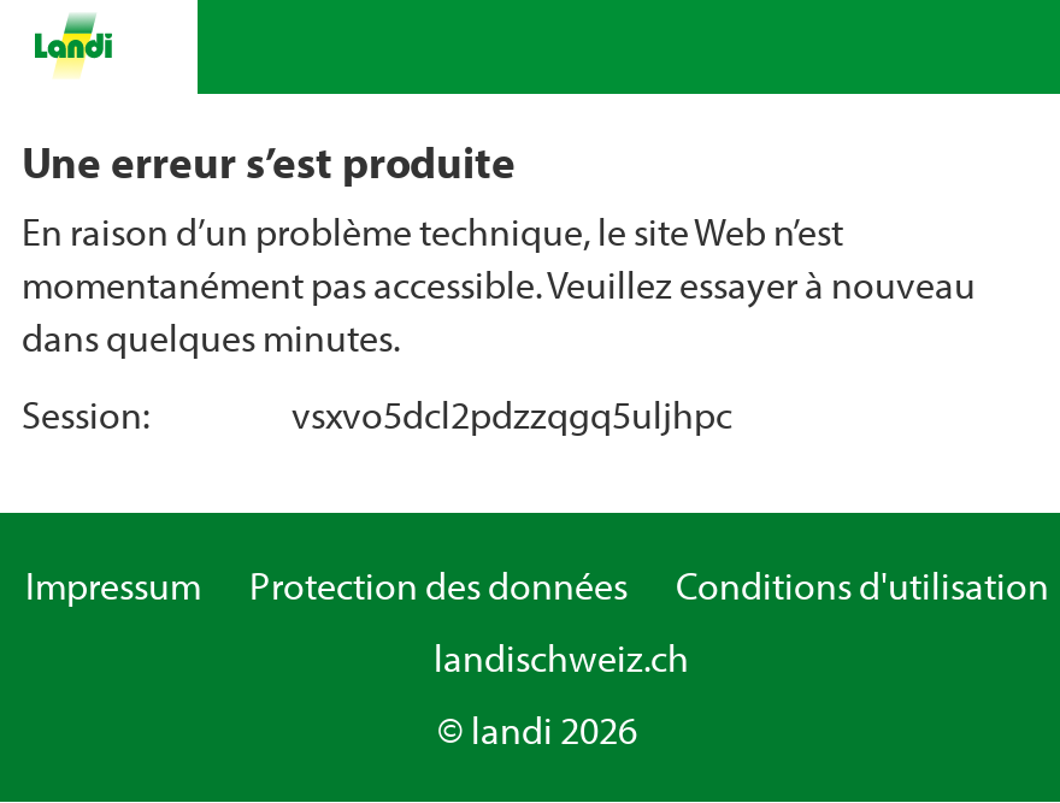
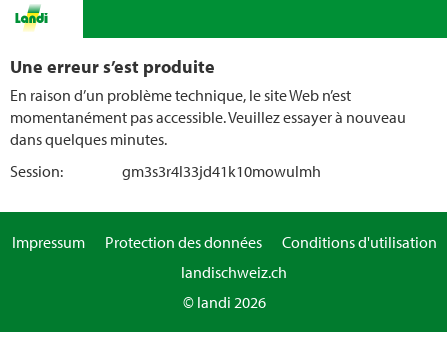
- vsxvo5dcl2pdzzqgq5uljhpc
+ gm3s3r4l33jd41k10mowulmh
